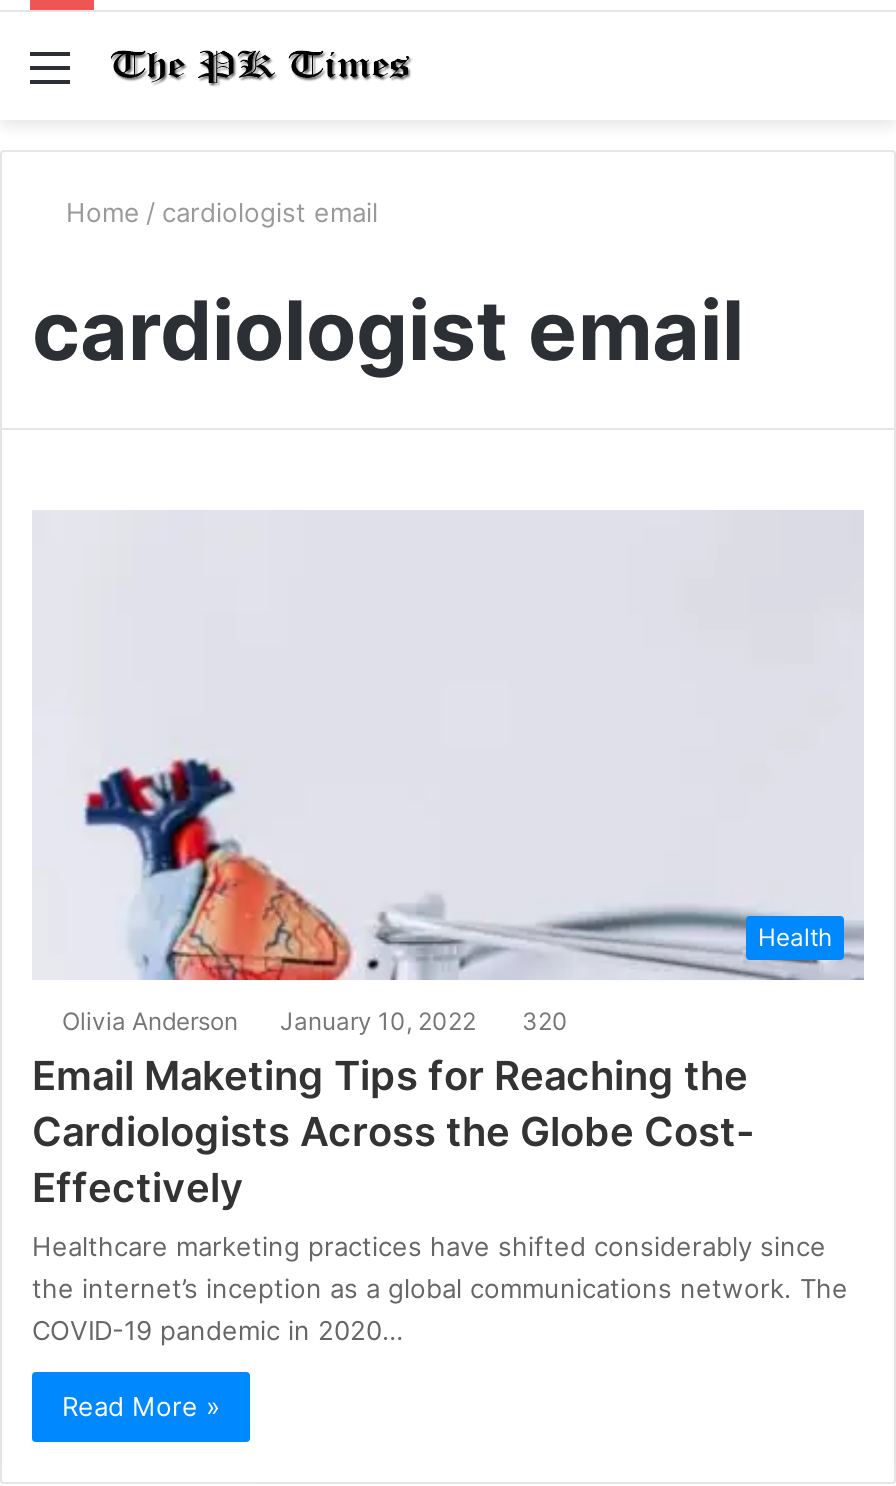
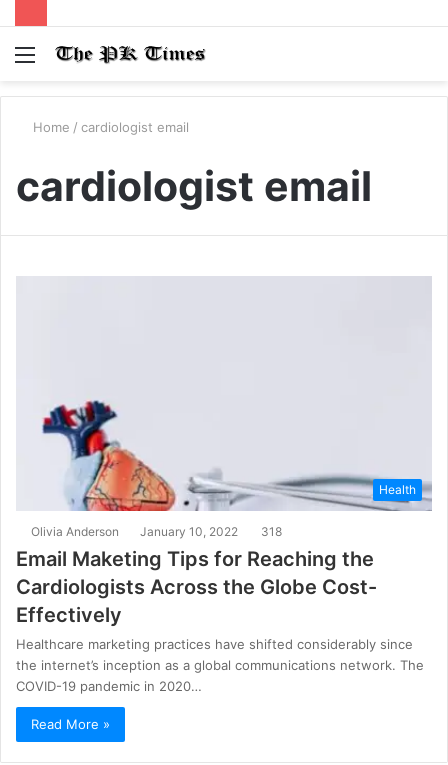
- Olivia Anderson January 10, 2022 320
+ Olivia Anderson January 10, 2022 318
